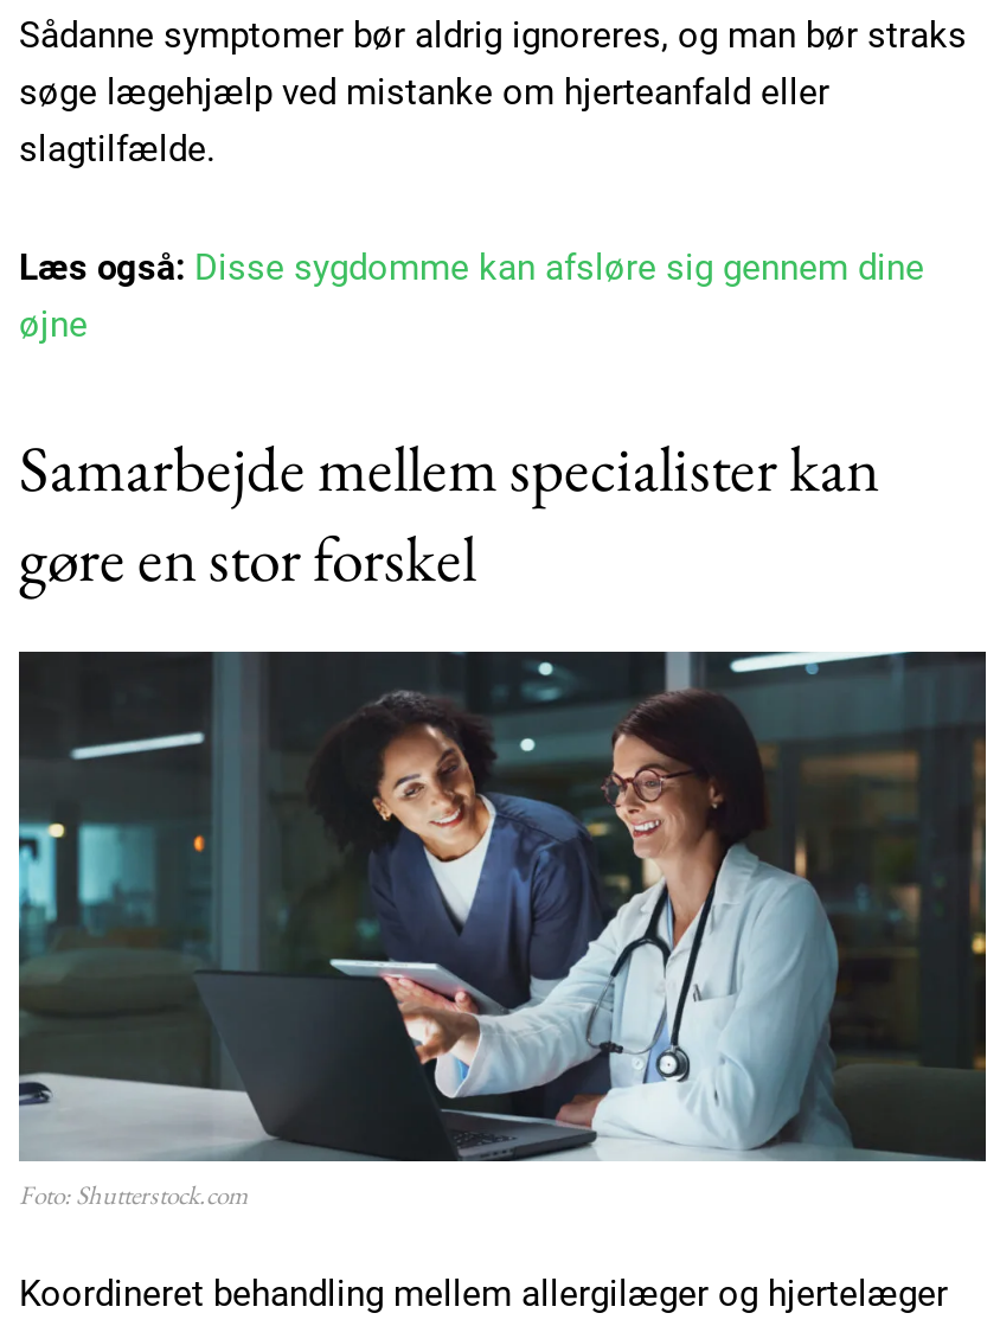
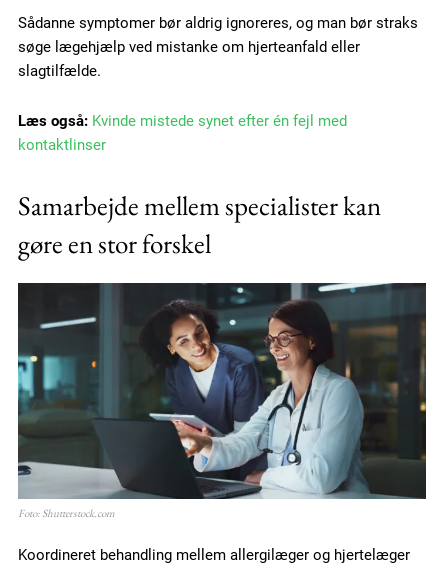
- Læs også: Disse sygdomme kan afsløre sig gennem dine
- øjne
+ Læs også: Kvinde mistede synet efter én fejl med
+ kontaktlinser
